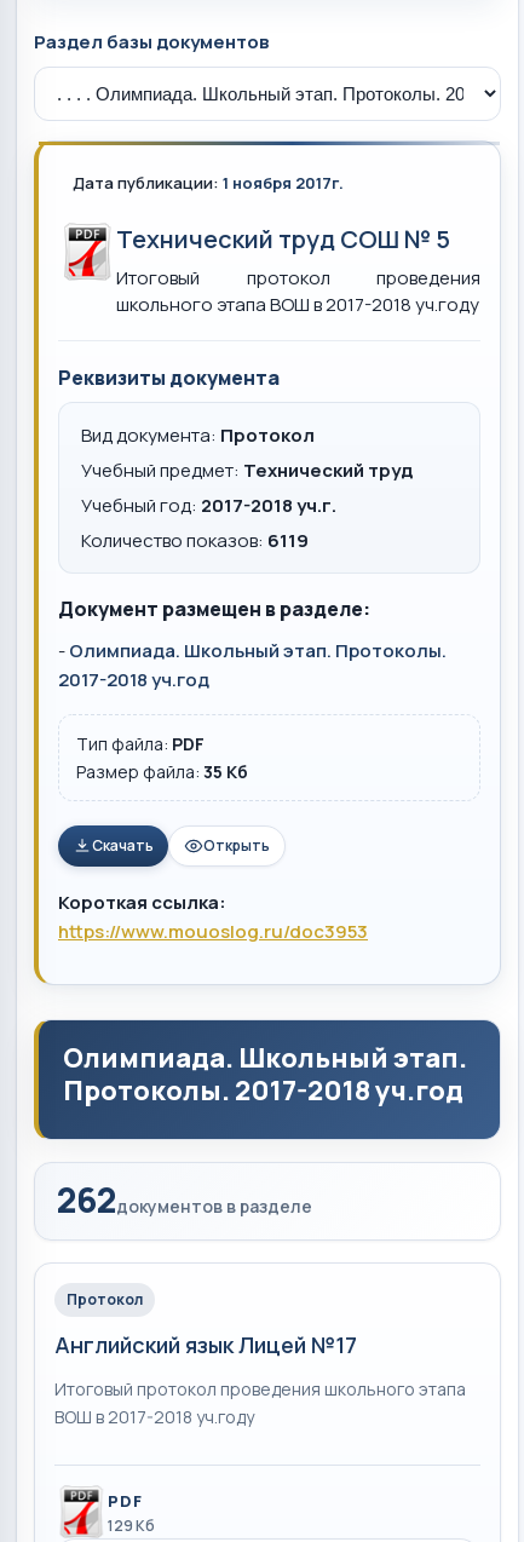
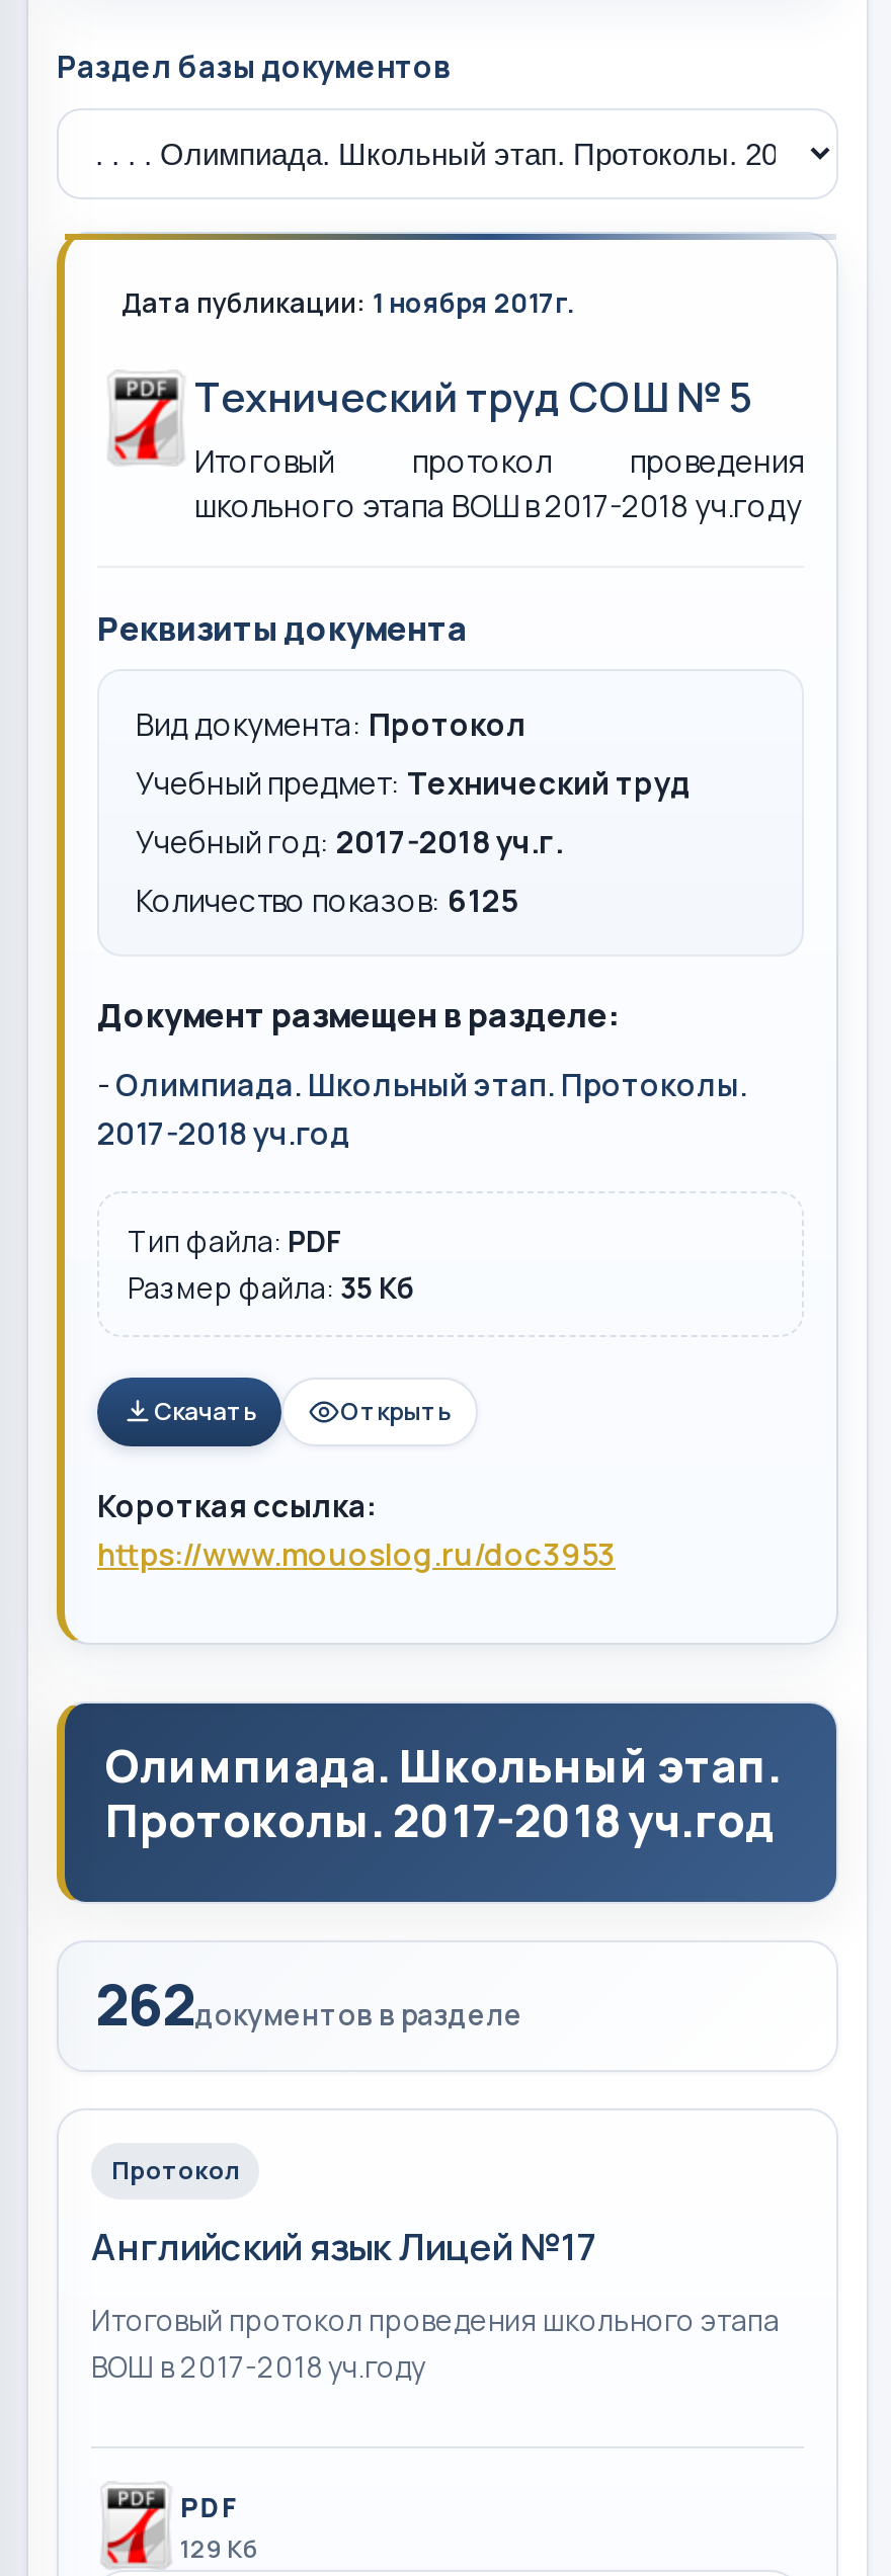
- Количество показов: 6119
+ Количество показов: 6125
